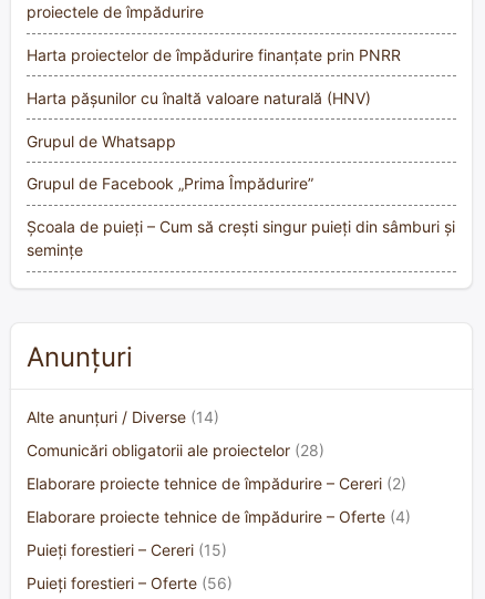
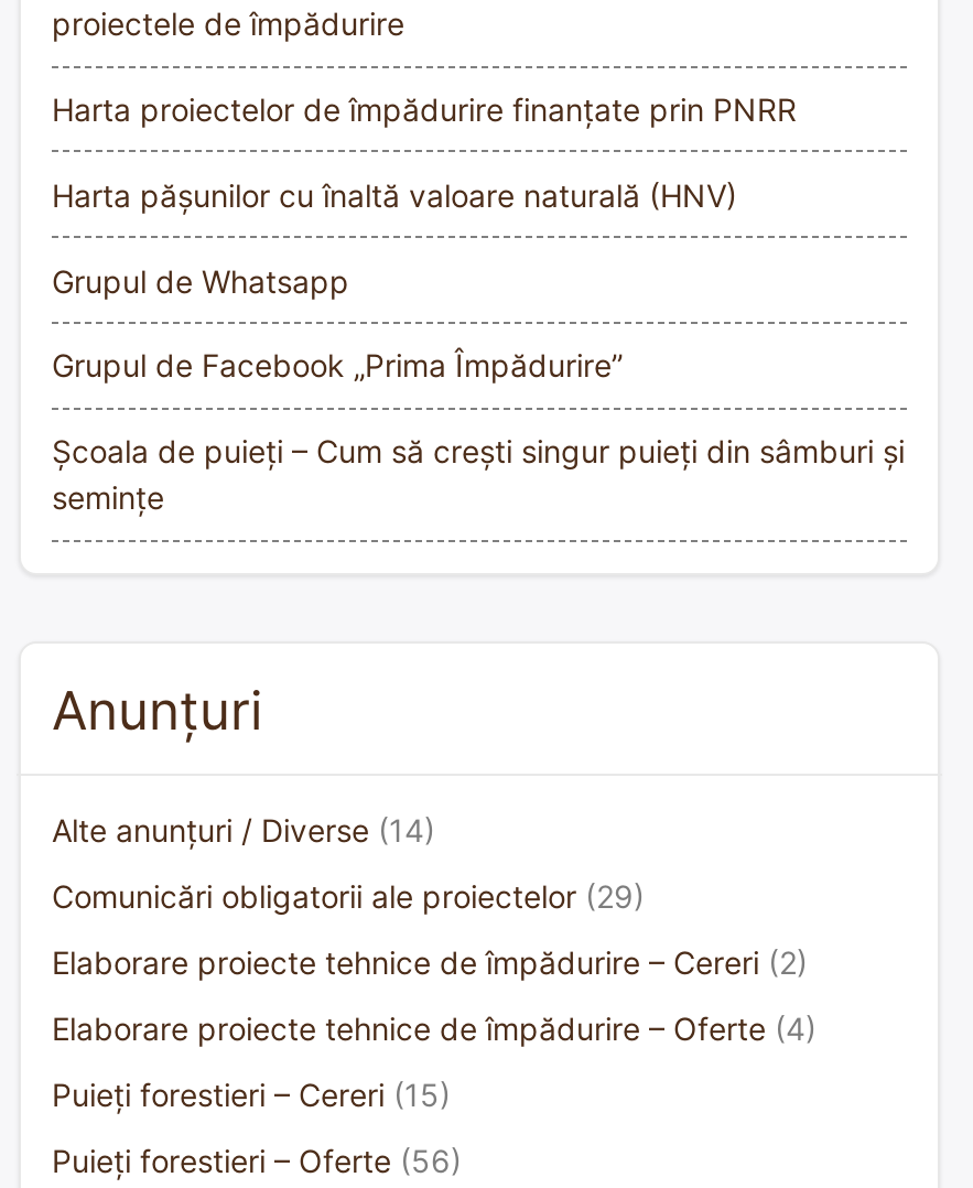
- Comunicări obligatorii ale proiectelor (28)
+ Comunicări obligatorii ale proiectelor (29)
